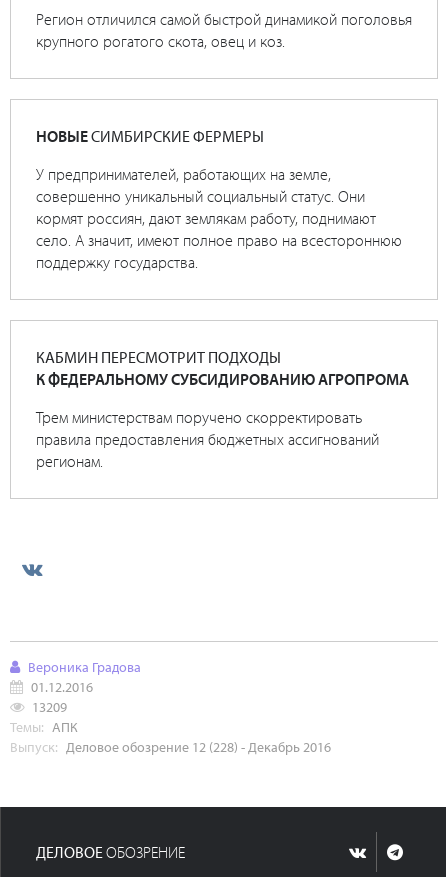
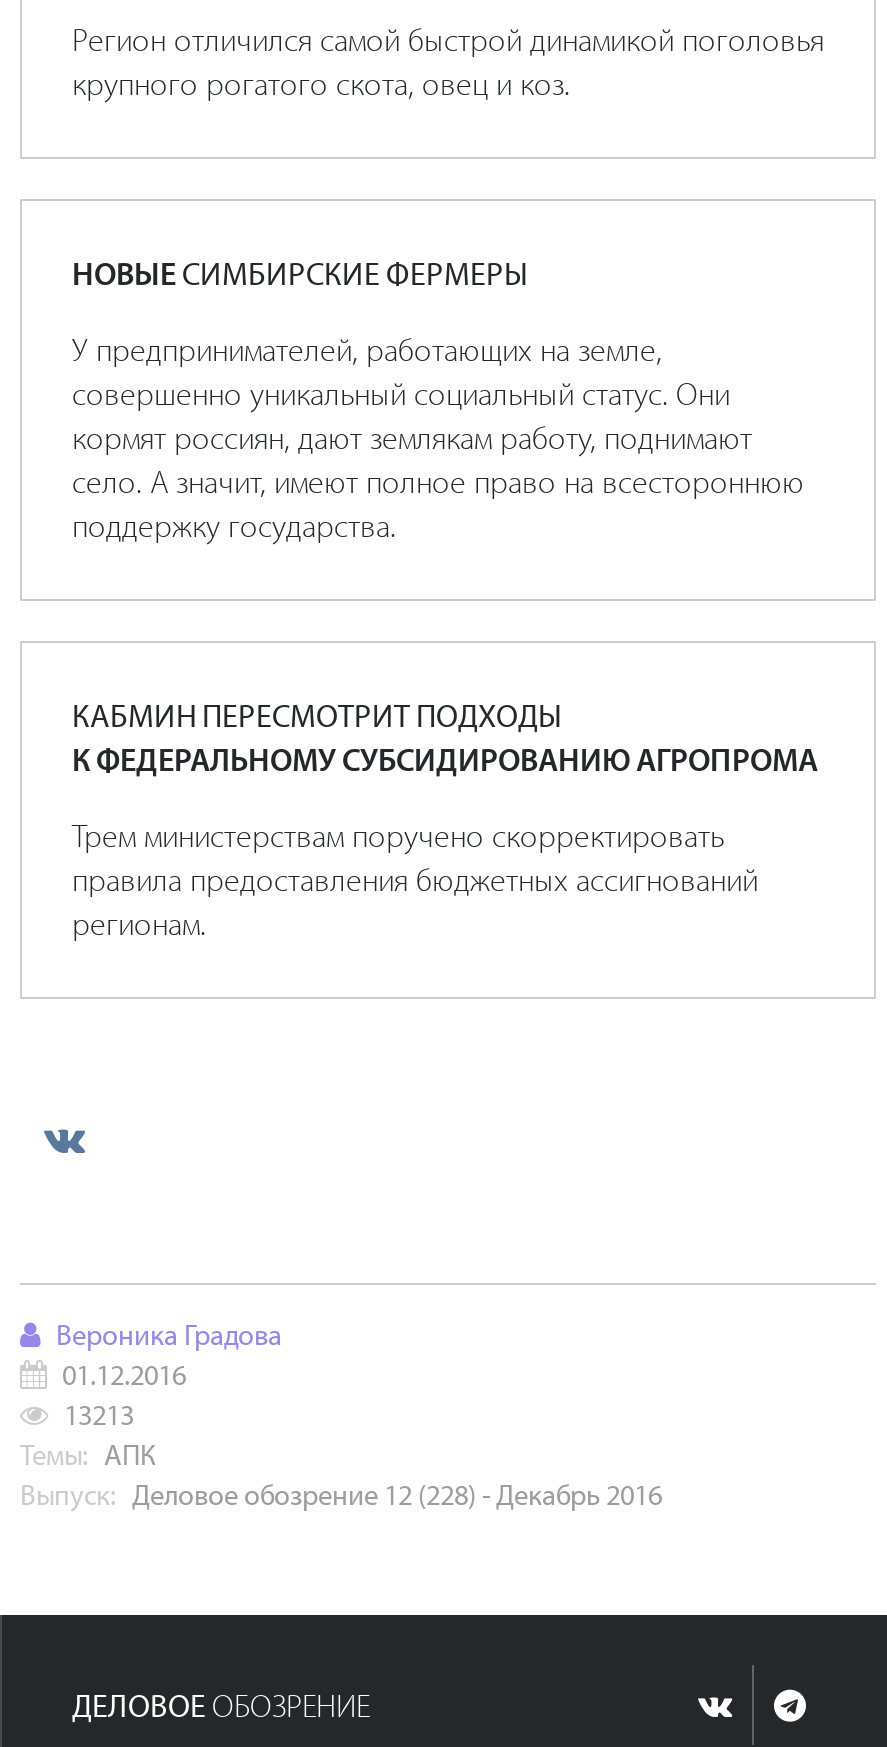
- 13209
+ 13213
